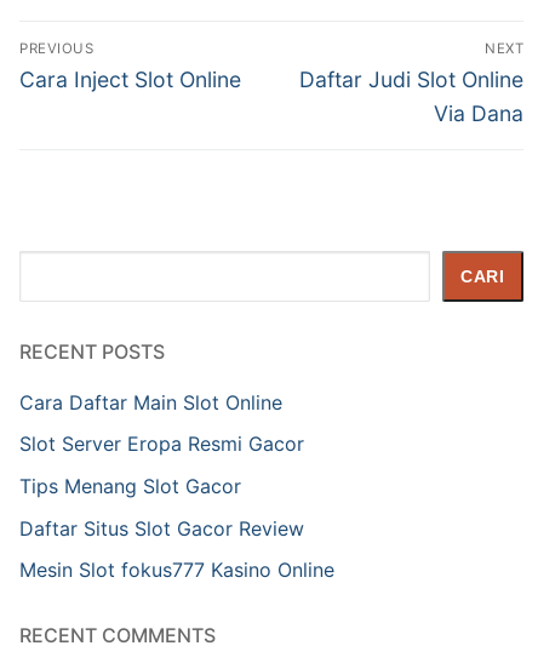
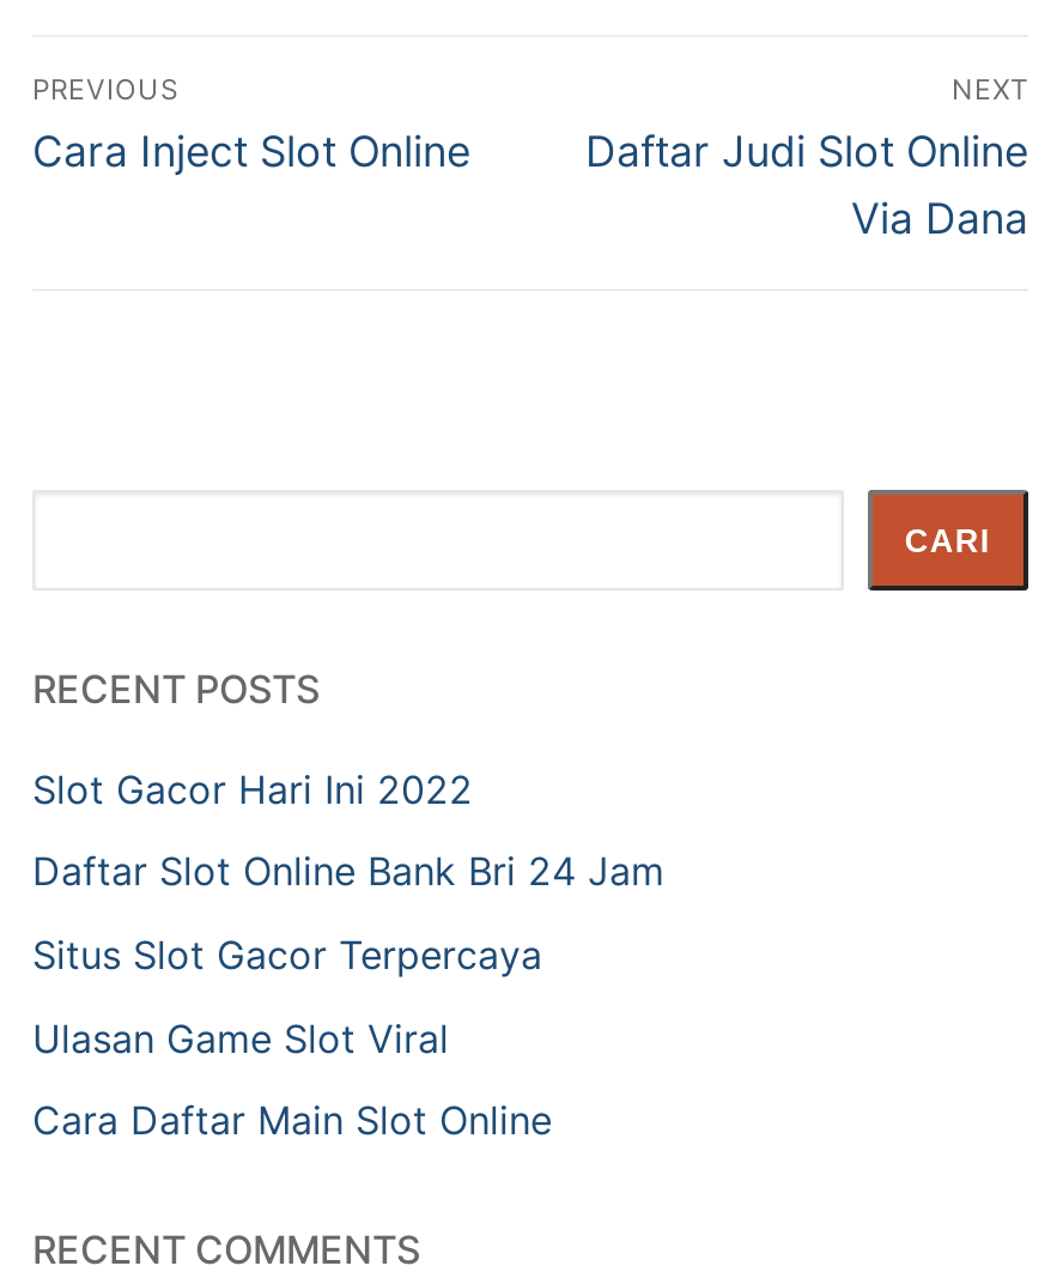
+ Slot Gacor Hari Ini 2022
+ Daftar Slot Online Bank Bri 24 Jam
+ Situs Slot Gacor Terpercaya
+ Ulasan Game Slot Viral

moved down: Cara Daftar Main Slot Online

- Slot Server Eropa Resmi Gacor
- Tips Menang Slot Gacor
- Daftar Situs Slot Gacor Review
- Mesin Slot fokus777 Kasino Online
